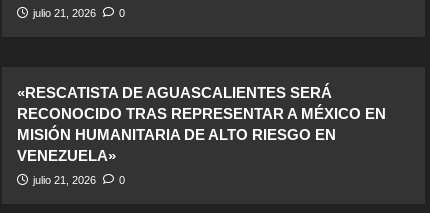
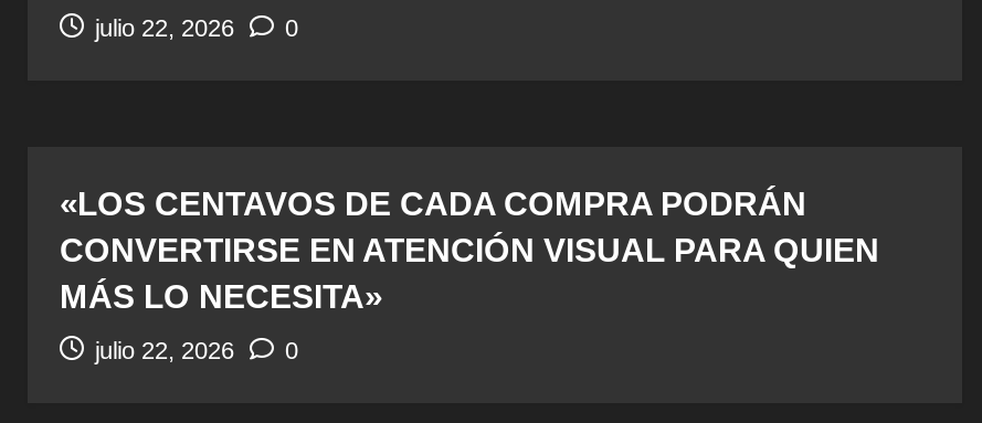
- julio 21, 2026 0
+ julio 22, 2026 0

- «RESCATISTA DE AGUASCALIENTES SERÁ
- RECONOCIDO TRAS REPRESENTAR A MÉXICO EN
- MISIÓN HUMANITARIA DE ALTO RIESGO EN
- VENEZUELA»
+ «LOS CENTAVOS DE CADA COMPRA PODRÁN
+ CONVERTIRSE EN ATENCIÓN VISUAL PARA QUIEN
+ MÁS LO NECESITA»

- julio 21, 2026 0
+ julio 22, 2026 0
